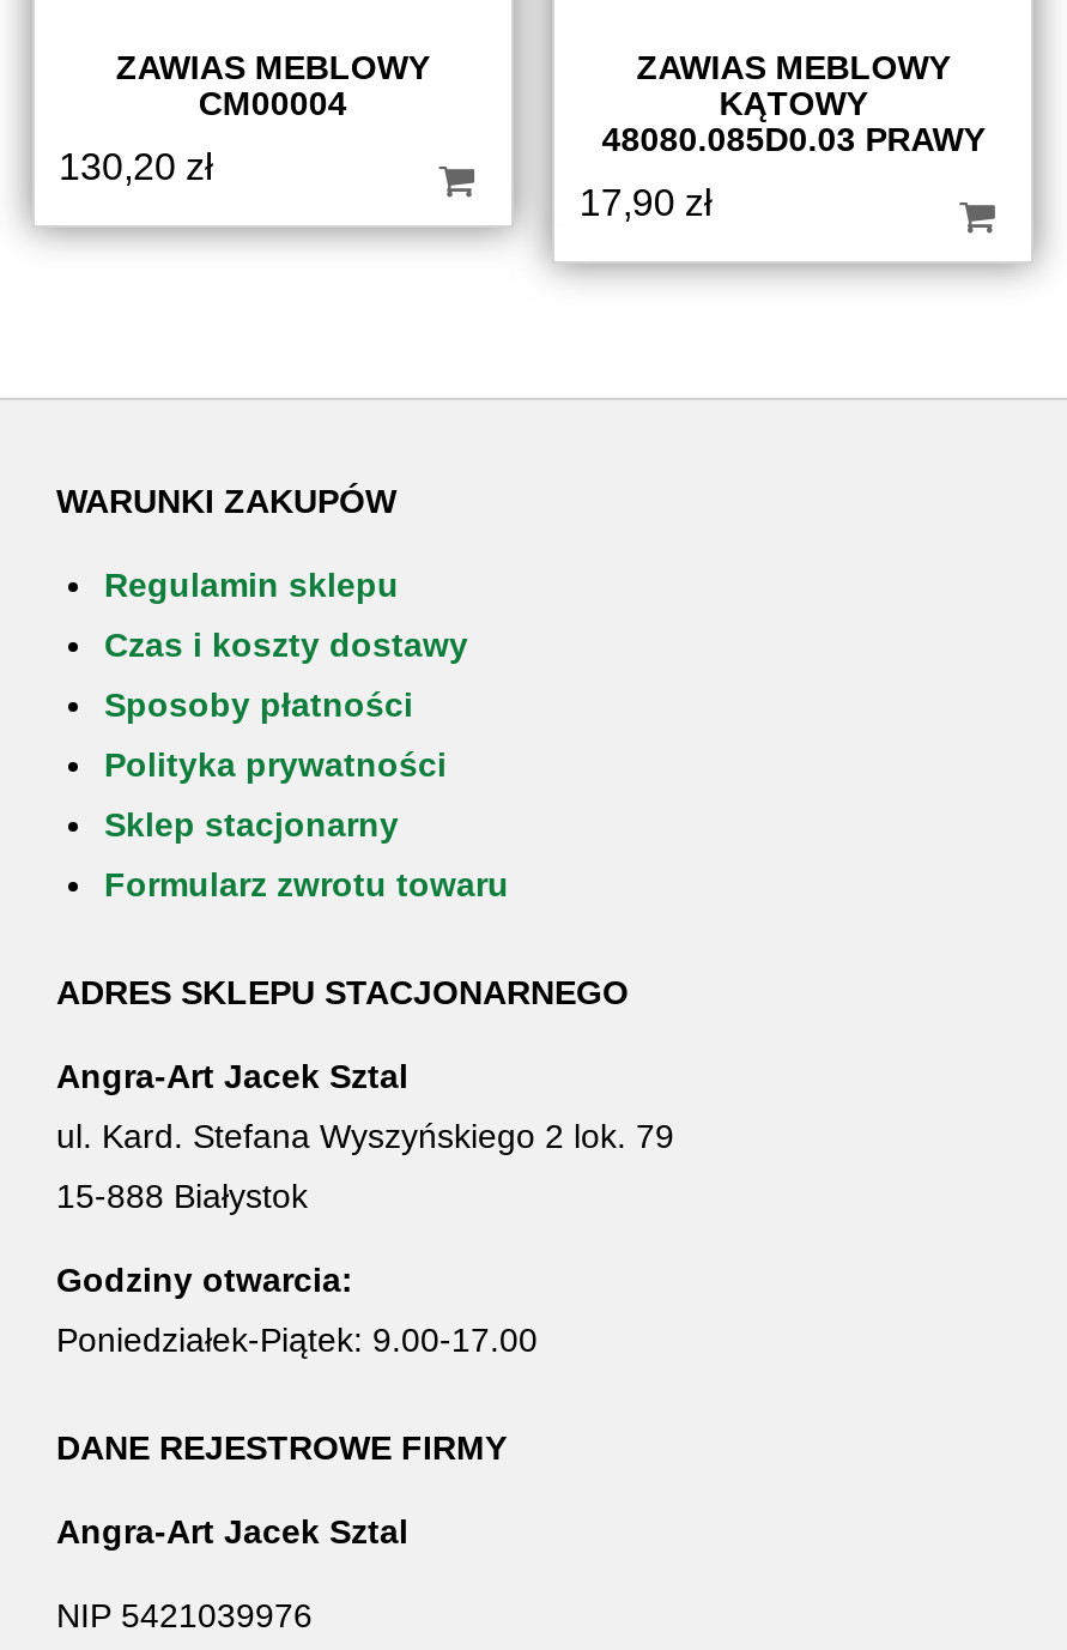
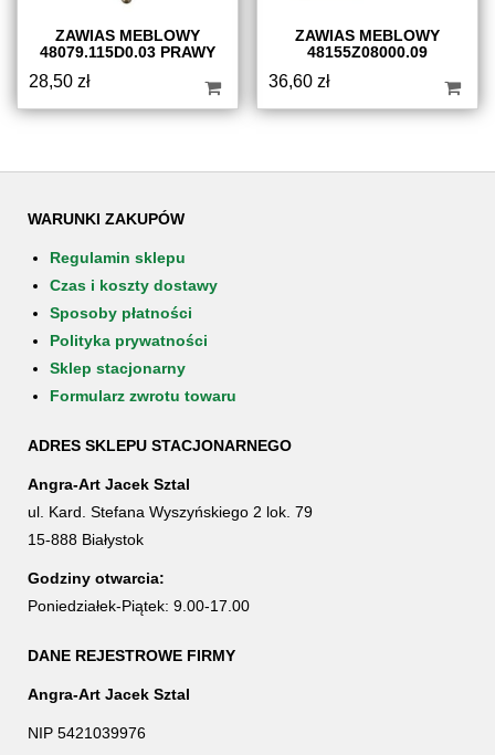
- CM00004
+ 48079.115D0.03 PRAWY

- KĄTOWY
- 48080.085D0.03 PRAWY
+ 48155Z08000.09

- 130,20 zł
+ 28,50 zł

- 17,90 zł
+ 36,60 zł
